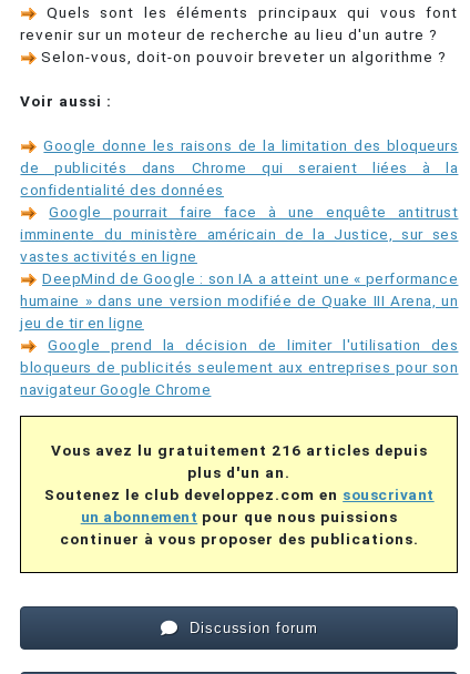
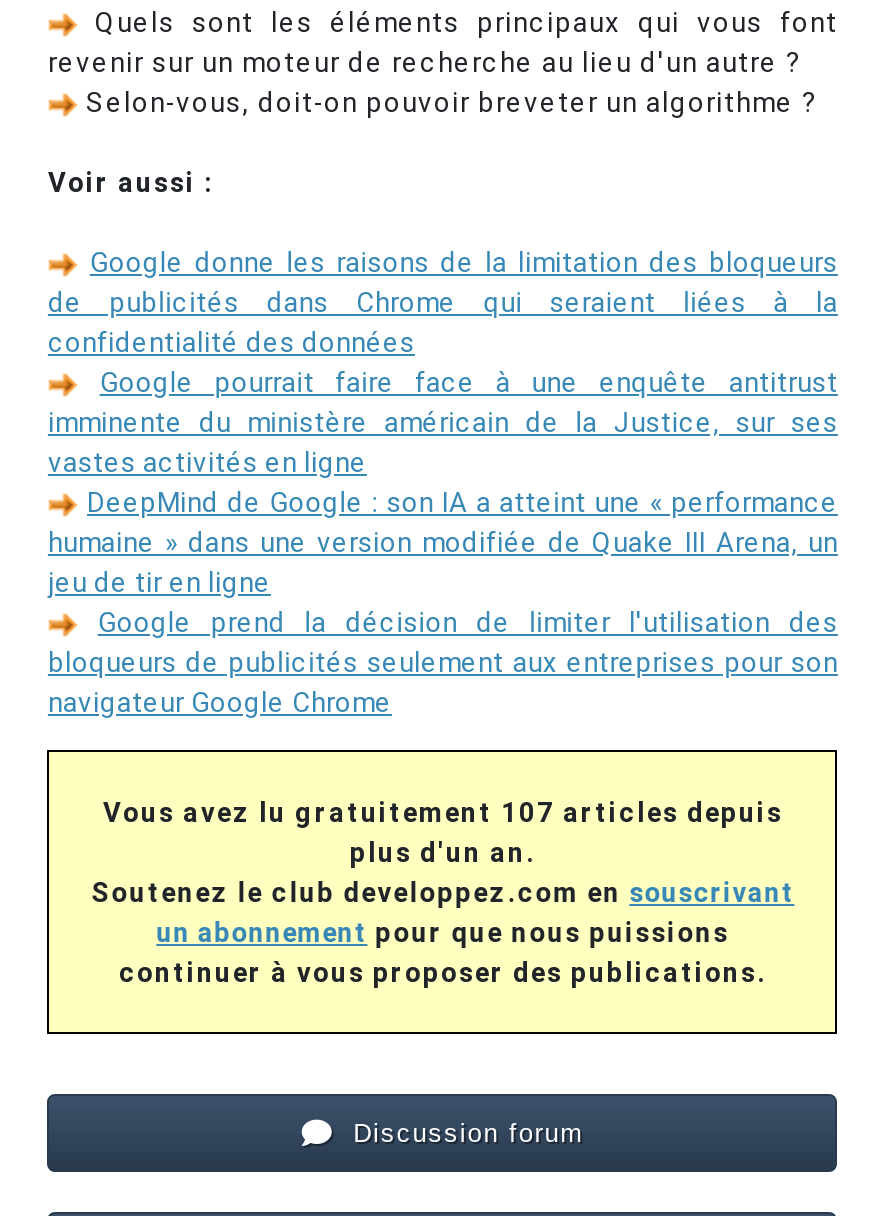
- Vous avez lu gratuitement 216 articles depuis
+ Vous avez lu gratuitement 107 articles depuis
